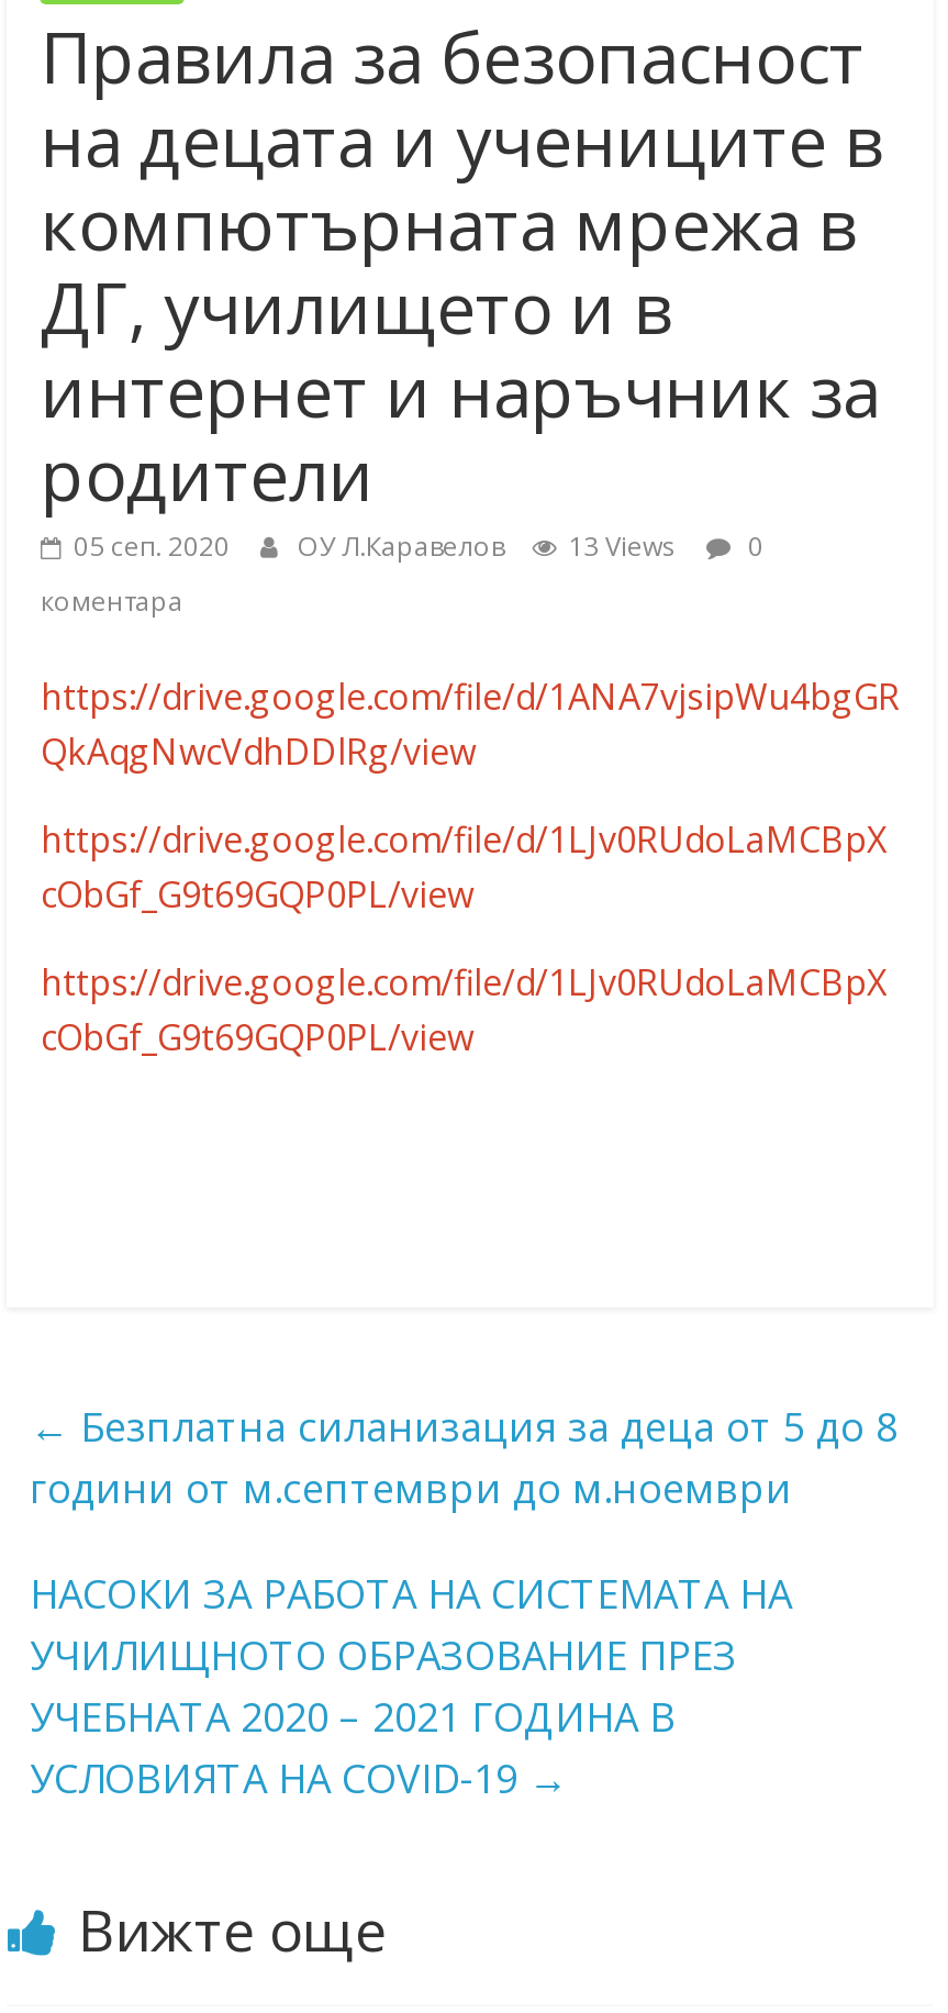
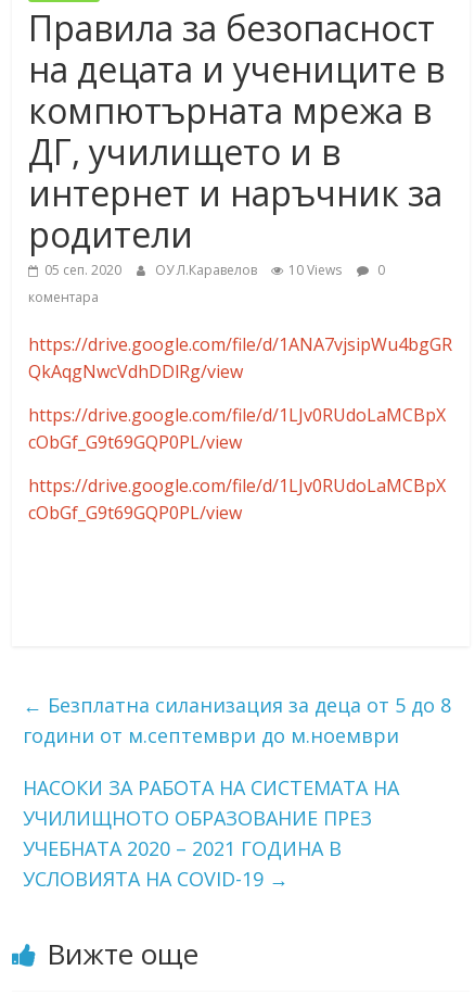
- 05 сеп. 2020 ОУ Л.Каравелов 13 Views 0
+ 05 сеп. 2020 ОУ Л.Каравелов 10 Views 0
